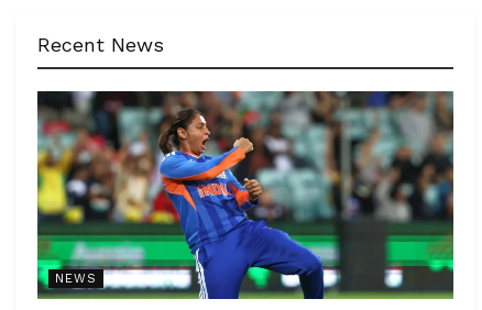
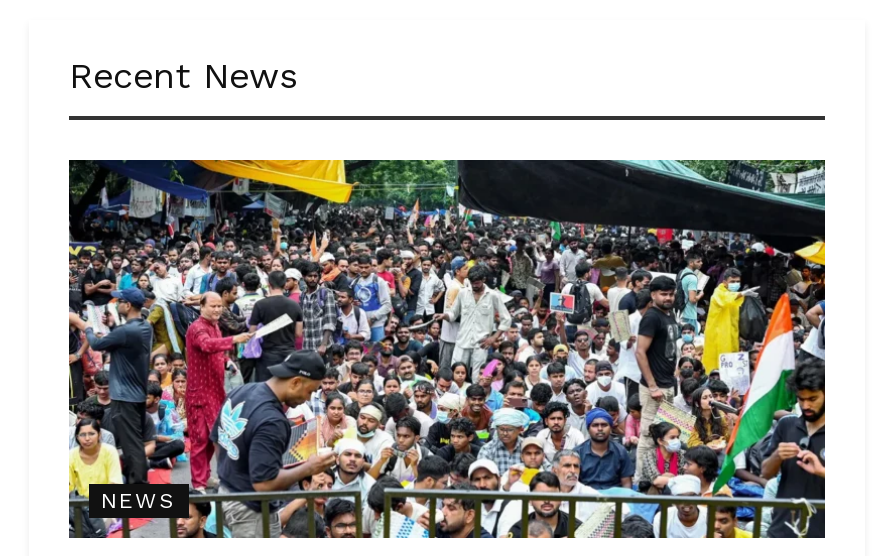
- [image]
+ [image]
